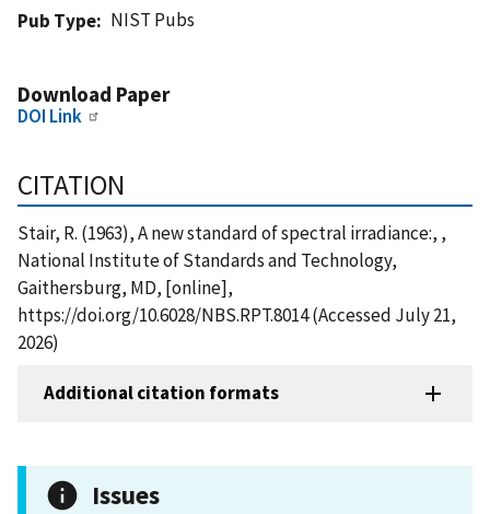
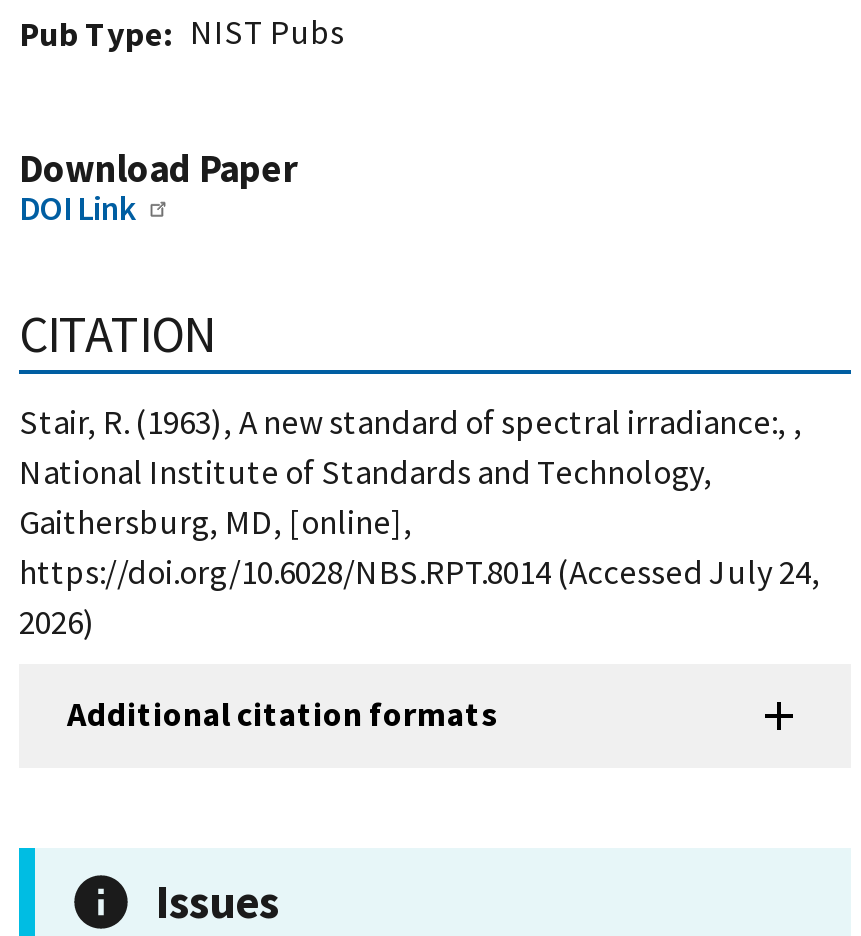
- https://doi.org/10.6028/NBS.RPT.8014 (Accessed July 21,
+ https://doi.org/10.6028/NBS.RPT.8014 (Accessed July 24,
